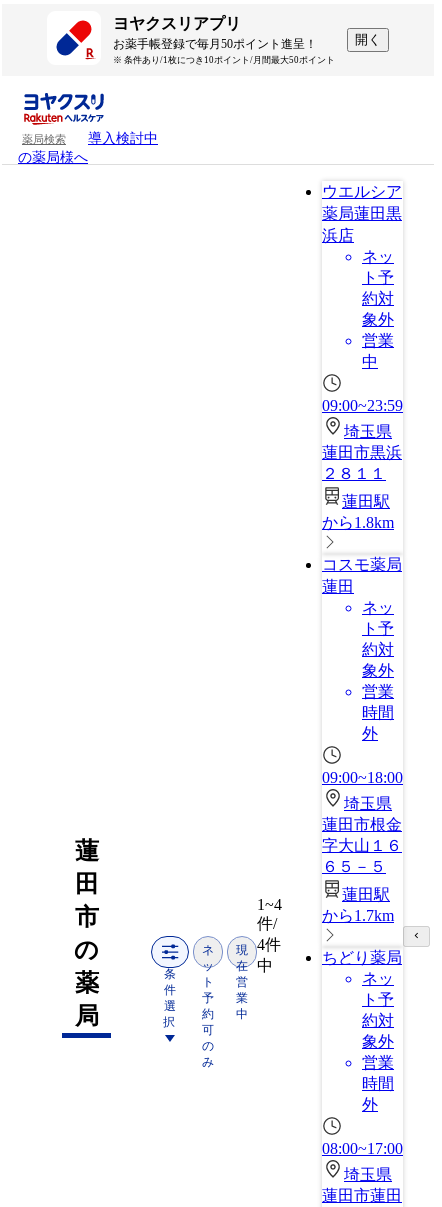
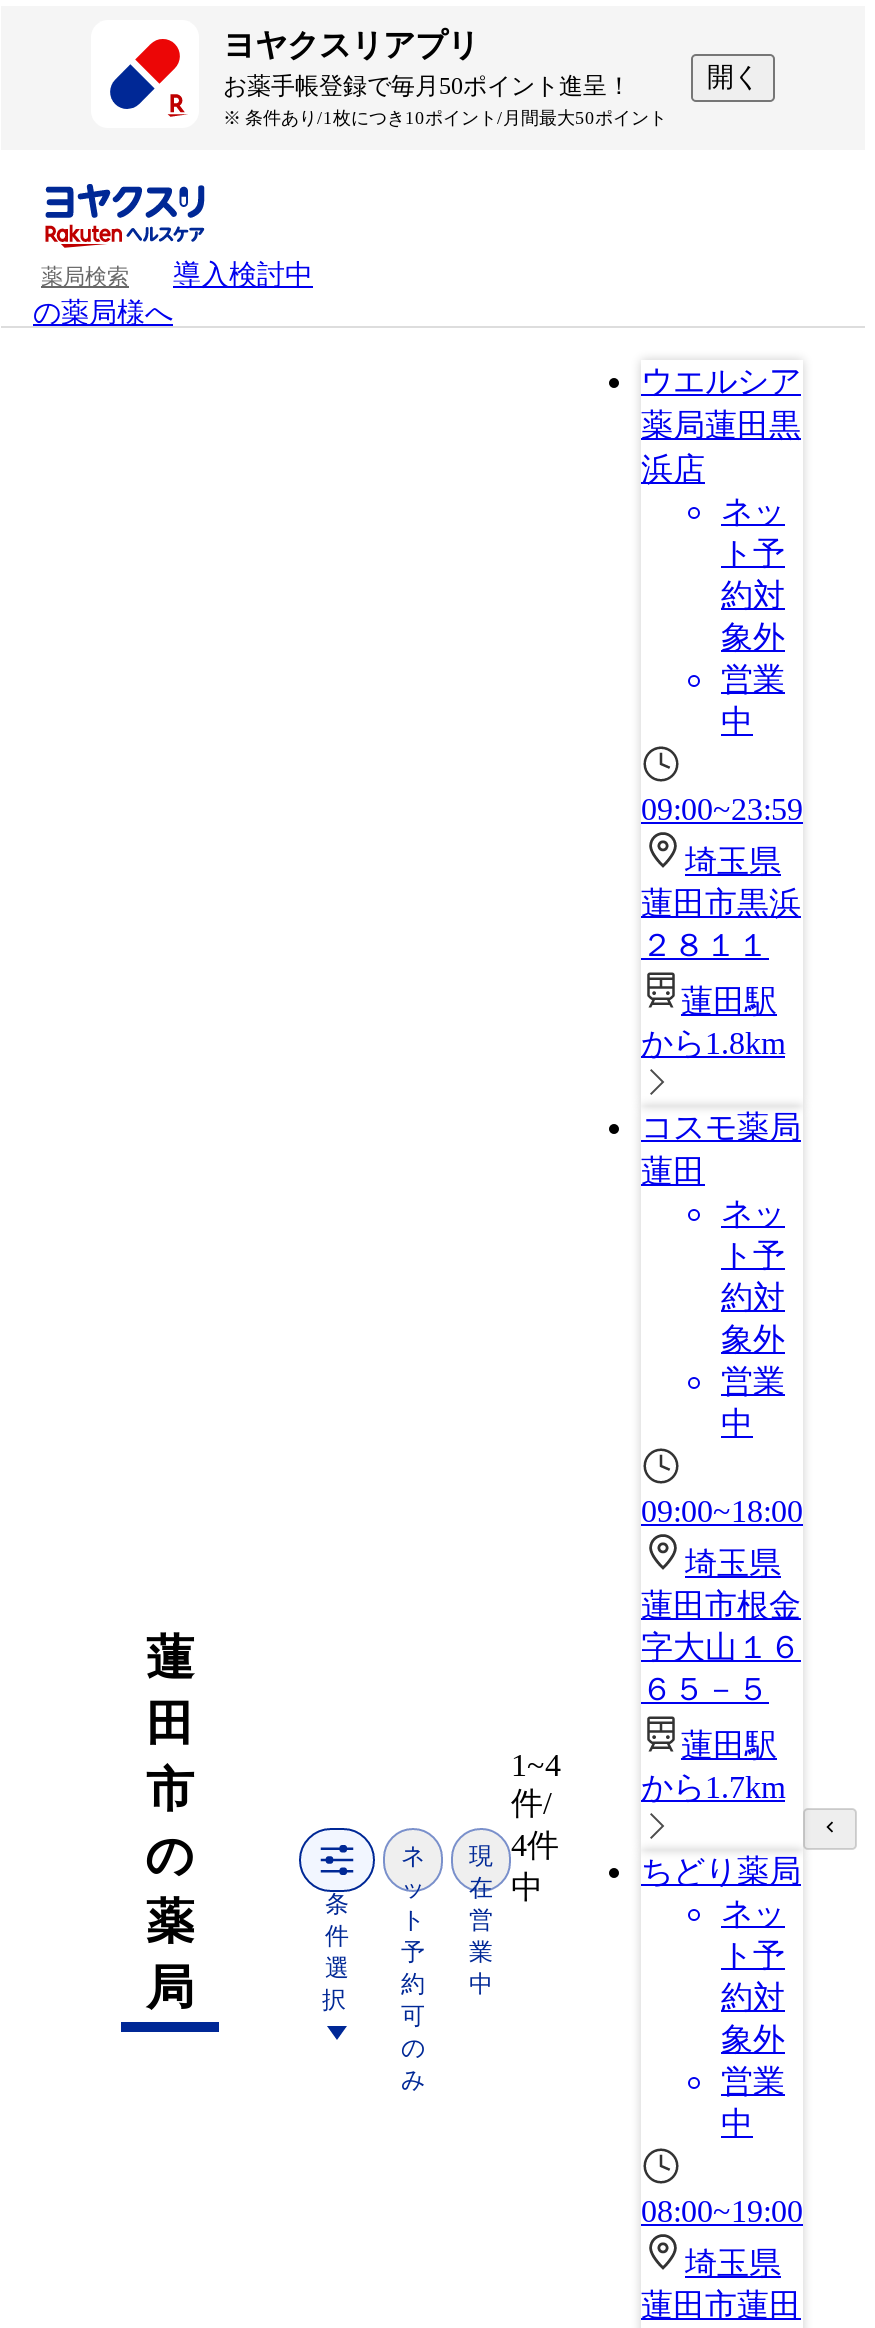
- 時間
- 外
+ 中

- 時間
- 外
+ 中

- 08:00~17:00
+ 08:00~19:00
